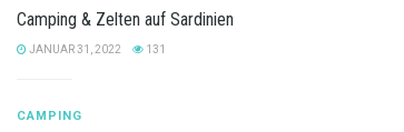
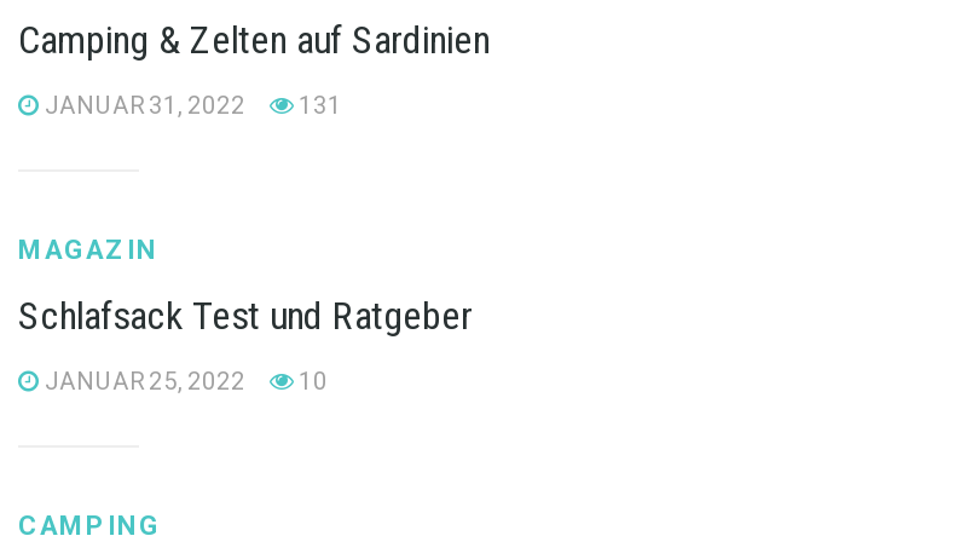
+ MAGAZIN
+ Schlafsack Test und Ratgeber
+ JANUAR 25, 2022
+ 10
